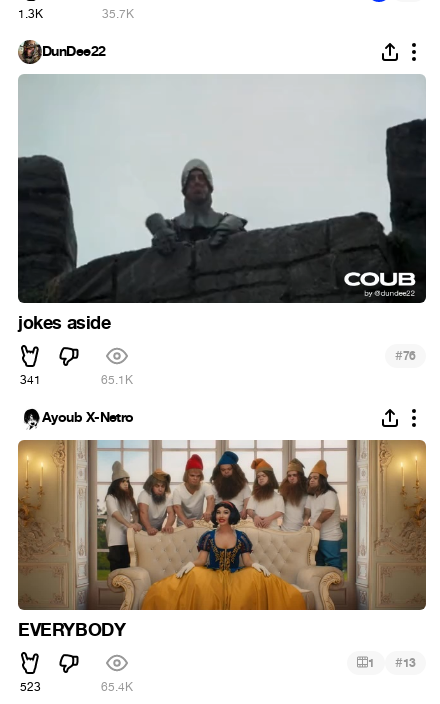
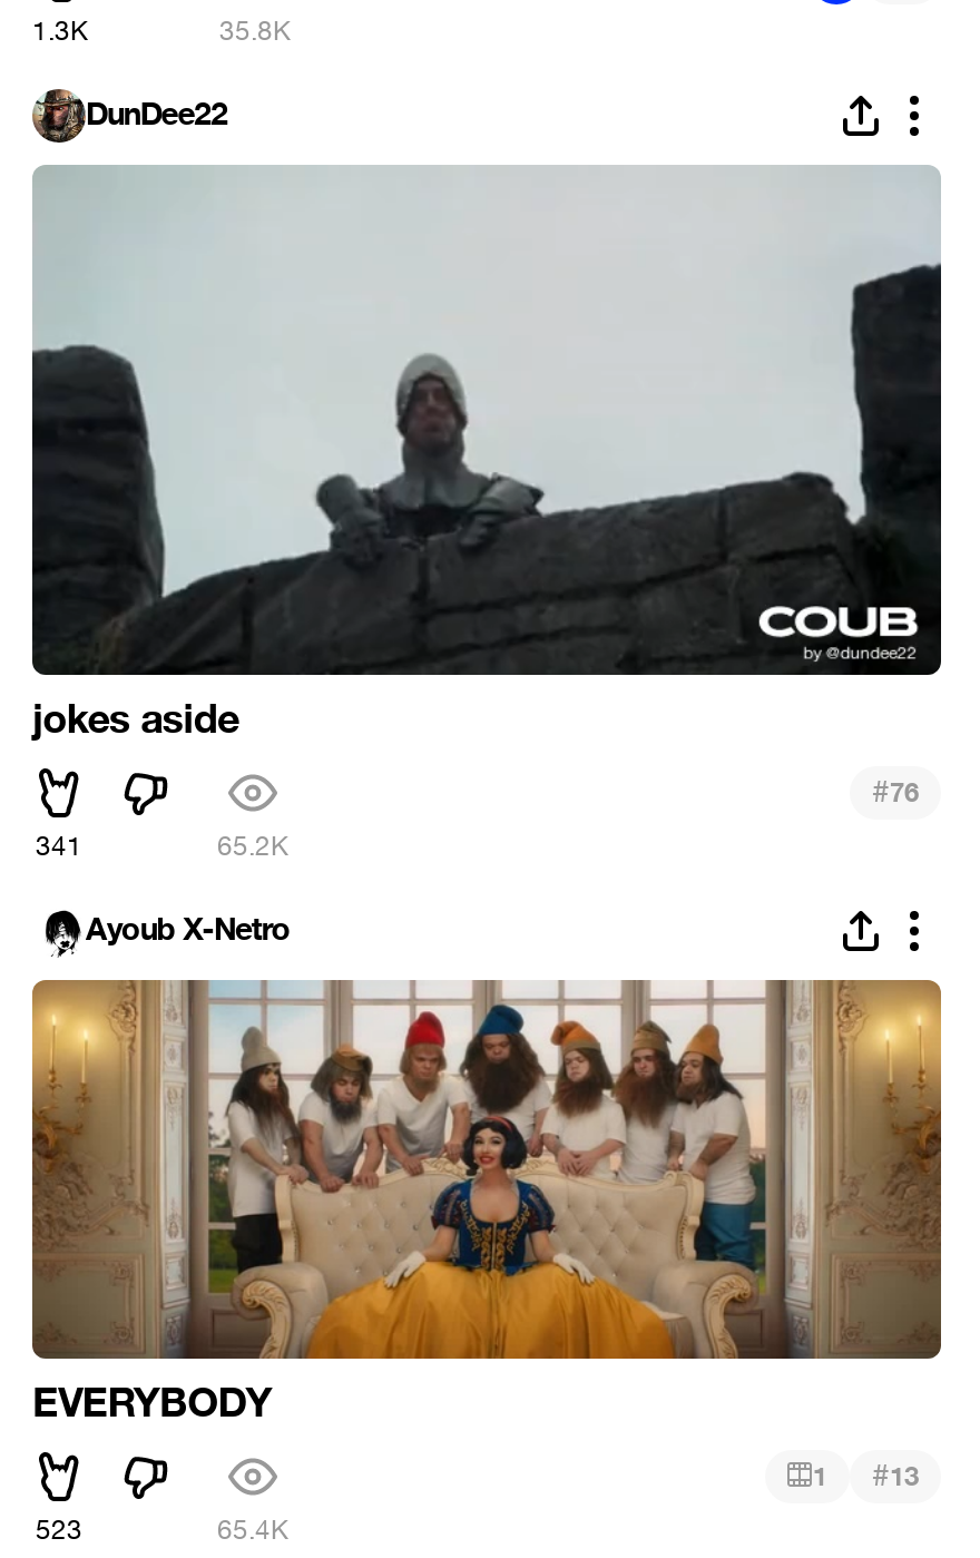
- 35.7K
+ 35.8K

- 65.1K
+ 65.2K
